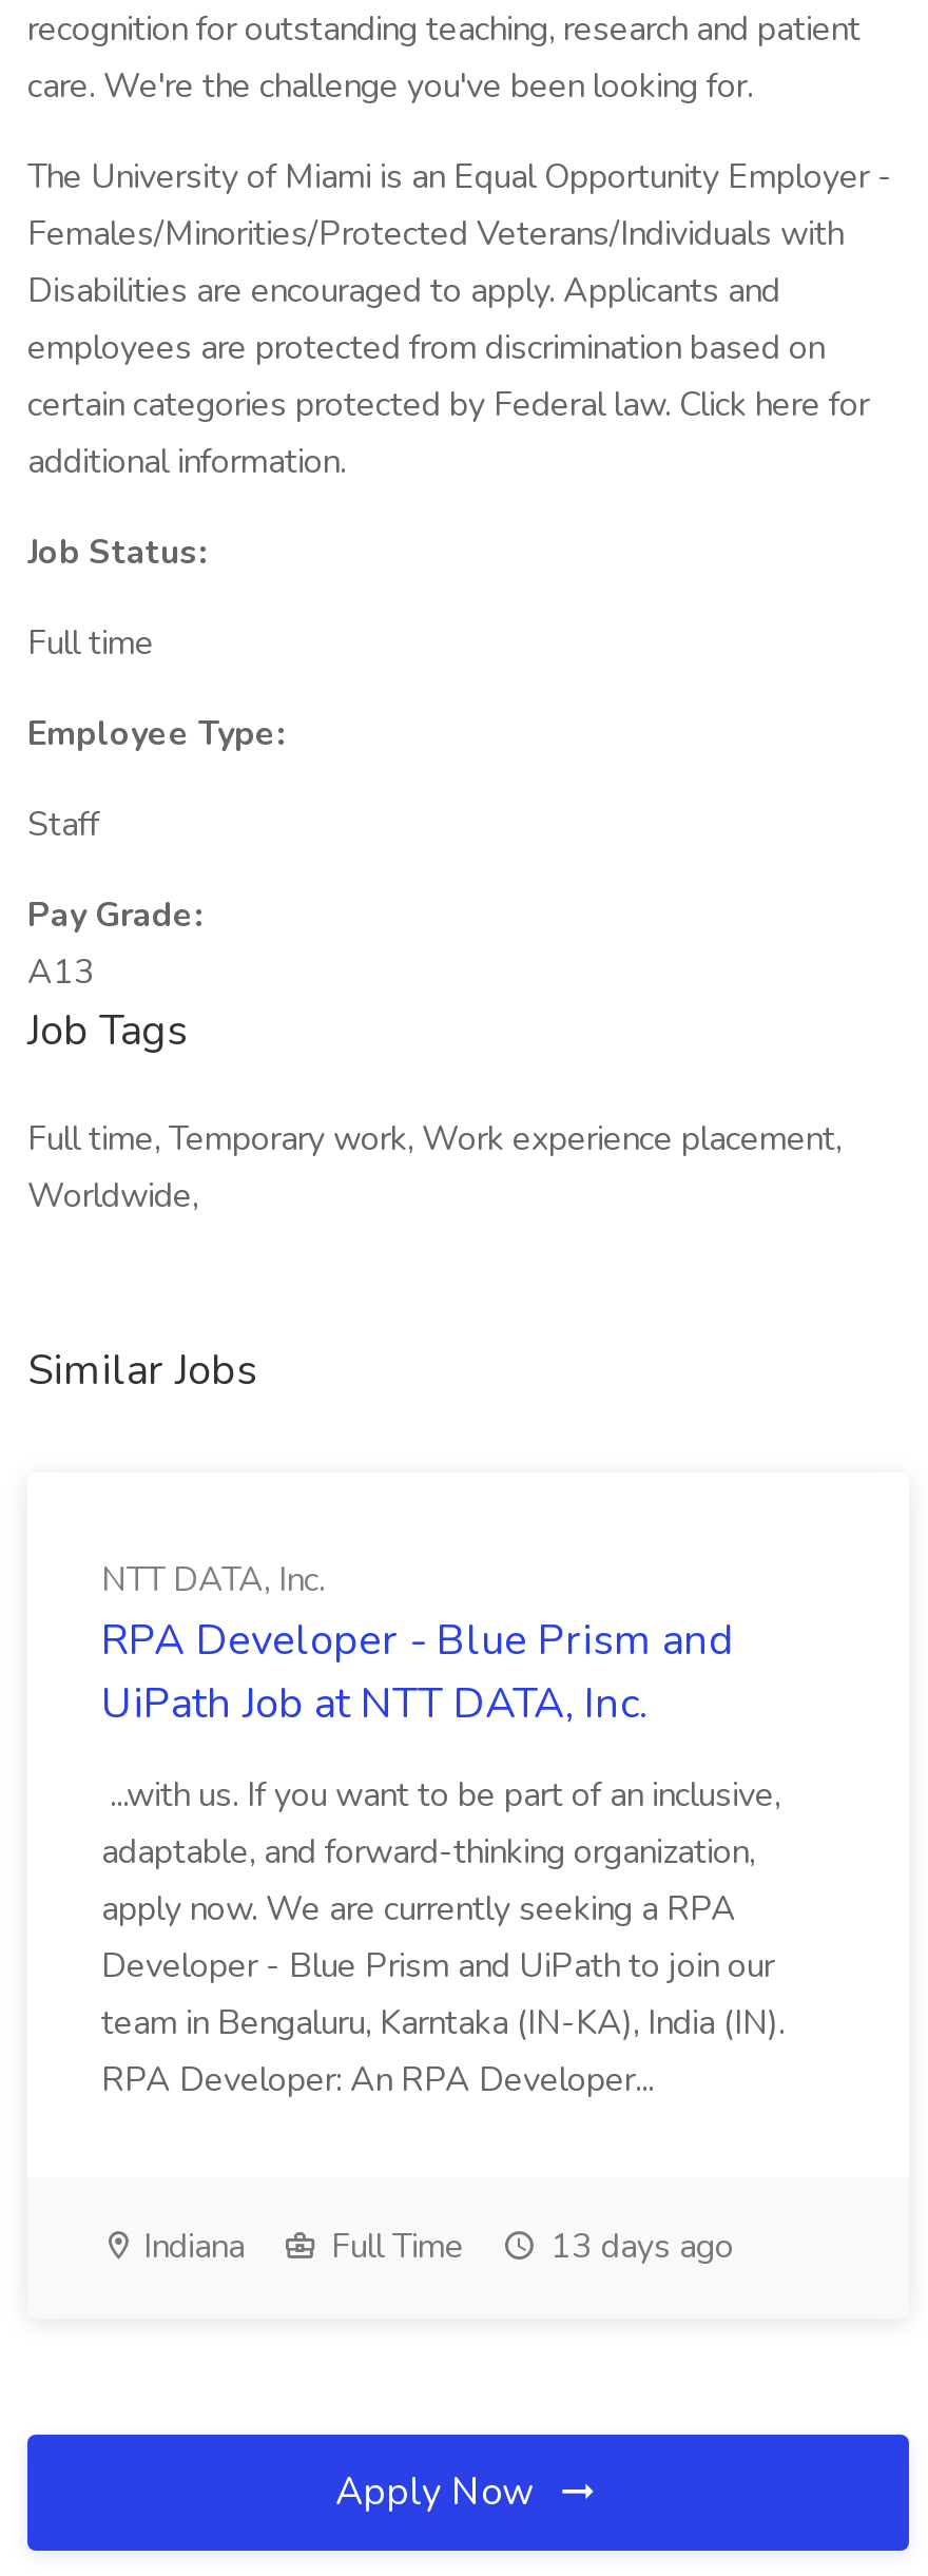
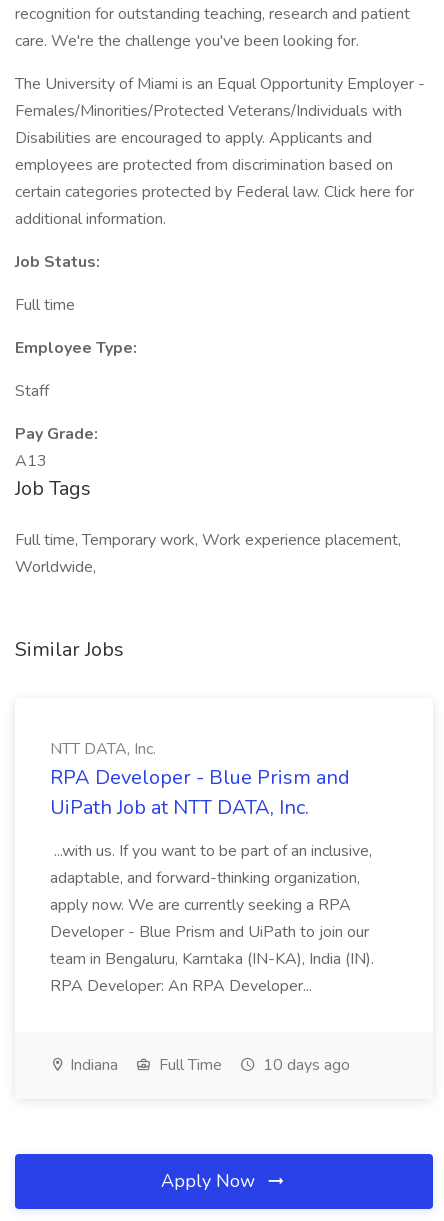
- Indiana Full Time 13 days ago
+ Indiana Full Time 10 days ago
